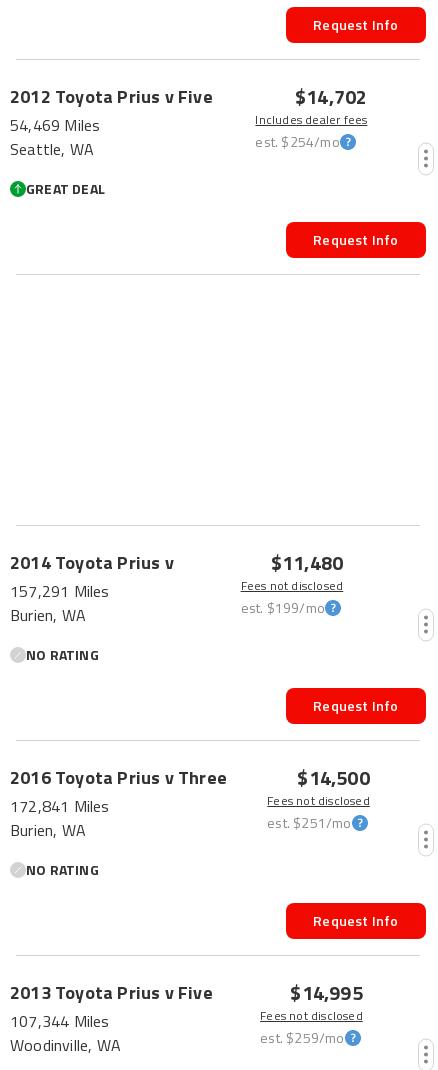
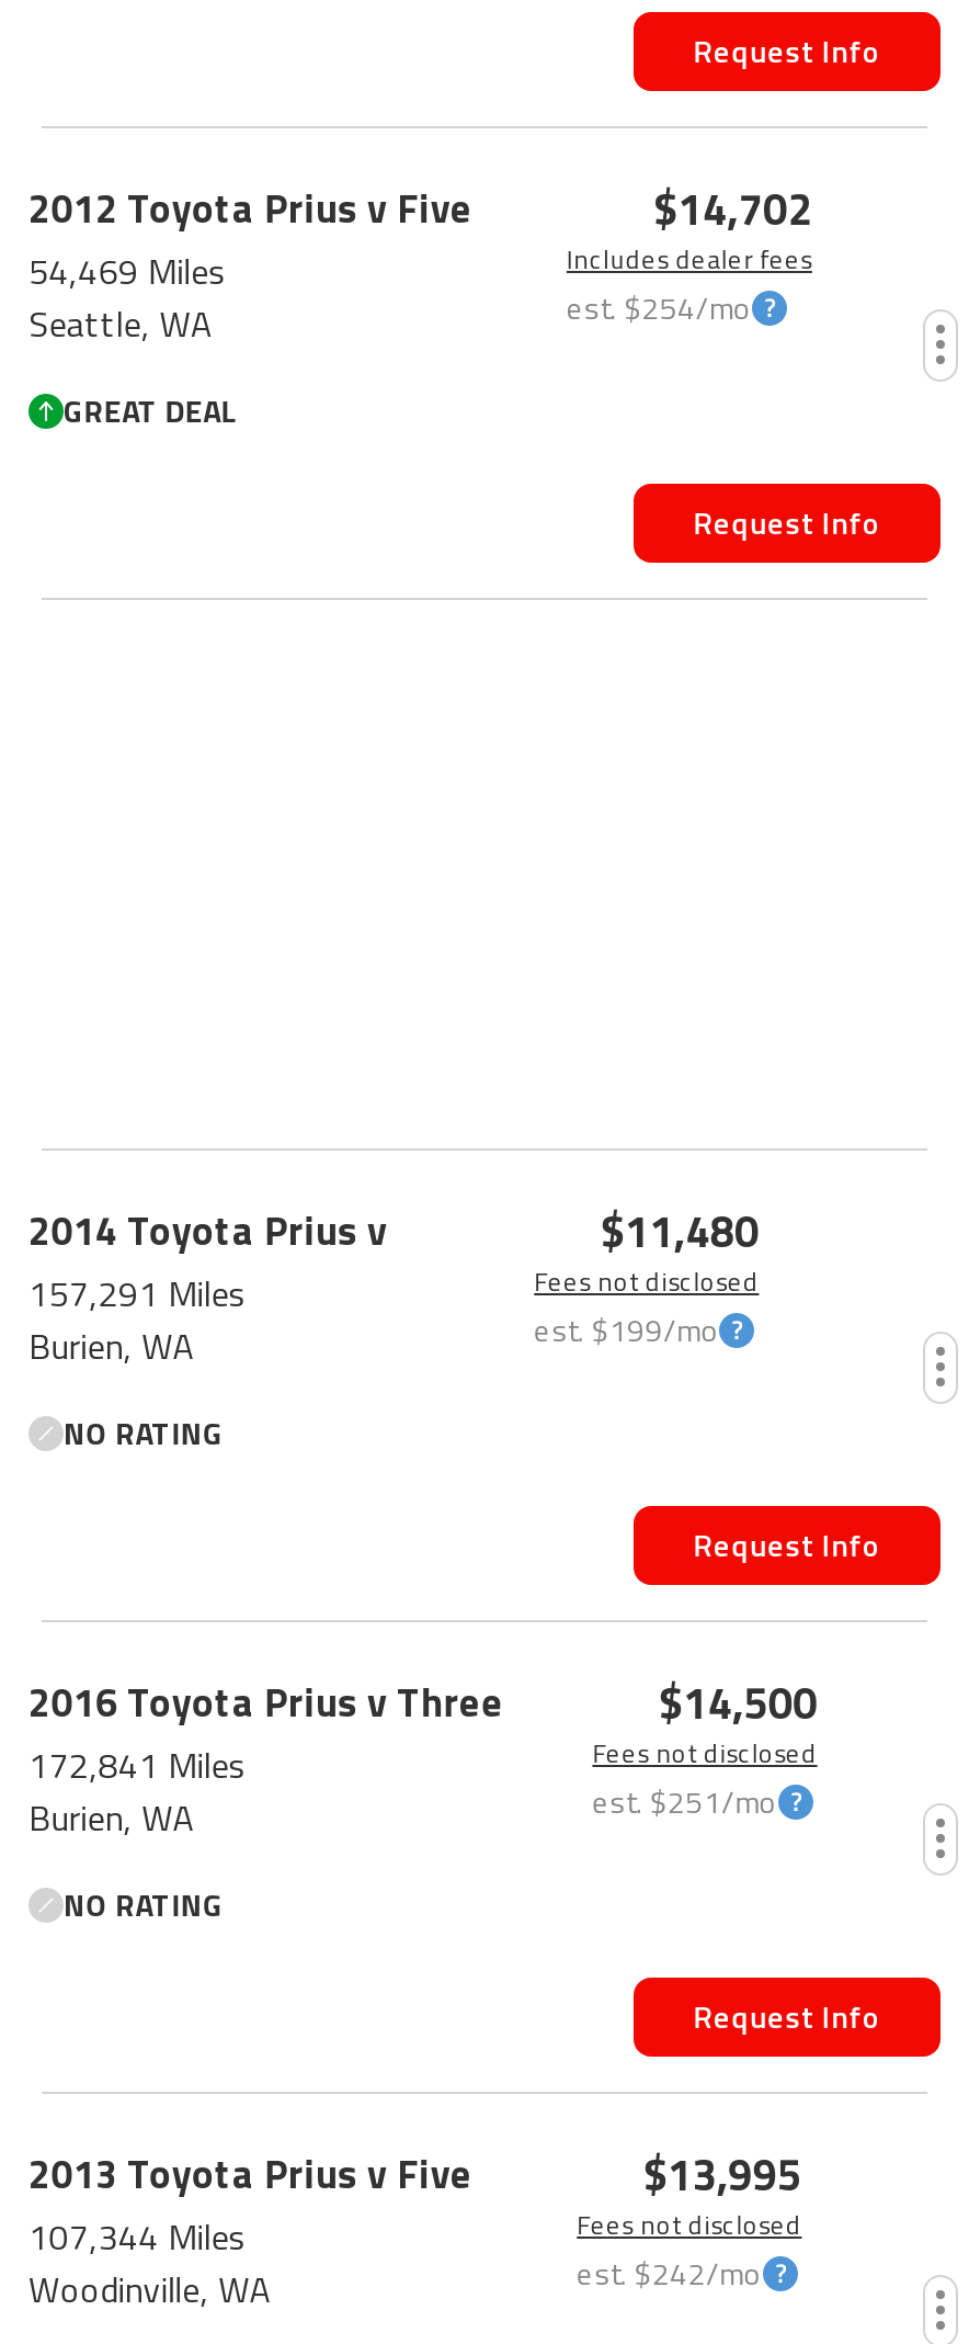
- $14,995
+ $13,995

- est. $259/mo
+ est. $242/mo
